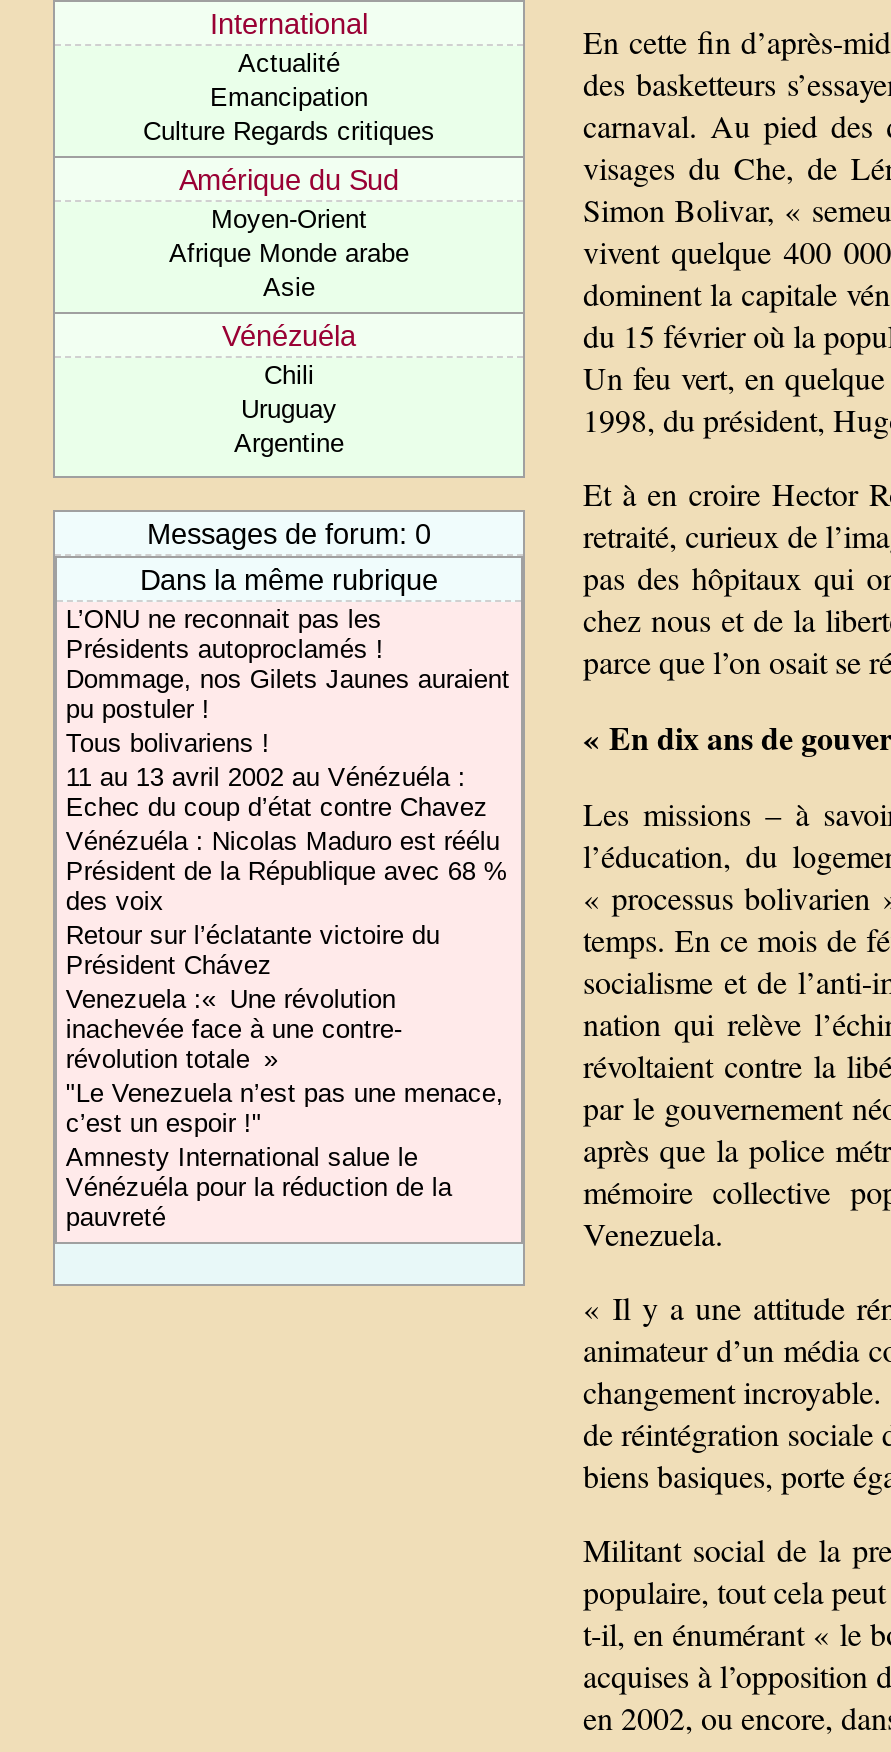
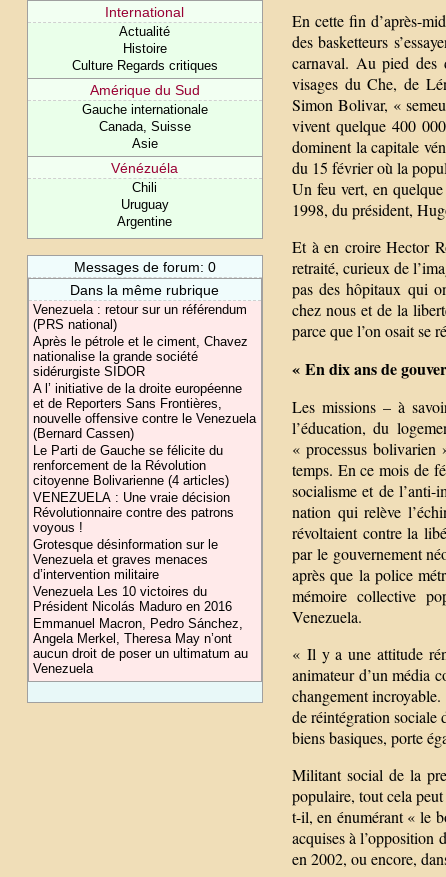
- Emancipation
+ Histoire

- Moyen-Orient
- Afrique Monde arabe
+ Gauche internationale
+ Canada, Suisse

- L’ONU ne reconnait pas les
- Présidents autoproclamés !
- Dommage, nos Gilets Jaunes auraient
- pu postuler !
- Tous bolivariens !
- 11 au 13 avril 2002 au Vénézuéla :
- Echec du coup d’état contre Chavez
- Vénézuéla : Nicolas Maduro est réélu
- Président de la République avec 68 %
- des voix
- Retour sur l’éclatante victoire du
- Président Chávez
- Venezuela :« Une révolution
- inachevée face à une contre-
- révolution totale »
- "Le Venezuela n’est pas une menace,
- c’est un espoir !"
- Amnesty International salue le
- Vénézuéla pour la réduction de la
- pauvreté
+ Venezuela : retour sur un référendum
+ (PRS national)
+ Après le pétrole et le ciment, Chavez
+ nationalise la grande société
+ sidérurgiste SIDOR
+ A l’ initiative de la droite européenne
+ et de Reporters Sans Frontières,
+ nouvelle offensive contre le Venezuela
+ (Bernard Cassen)
+ Le Parti de Gauche se félicite du
+ renforcement de la Révolution
+ citoyenne Bolivarienne (4 articles)
+ VENEZUELA : Une vraie décision
+ Révolutionnaire contre des patrons
+ voyous !
+ Grotesque désinformation sur le
+ Venezuela et graves menaces
+ d’intervention militaire
+ Venezuela Les 10 victoires du
+ Président Nicolás Maduro en 2016
+ Emmanuel Macron, Pedro Sánchez,
+ Angela Merkel, Theresa May n’ont
+ aucun droit de poser un ultimatum au
+ Venezuela

+ [image]
